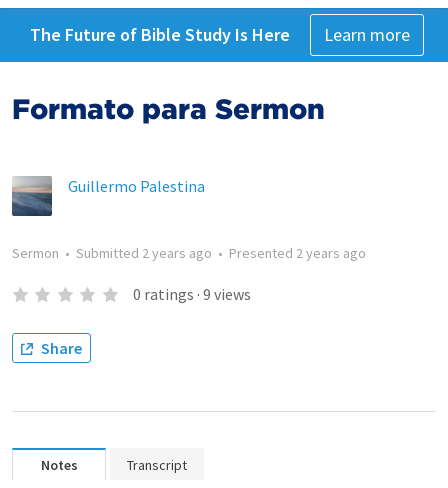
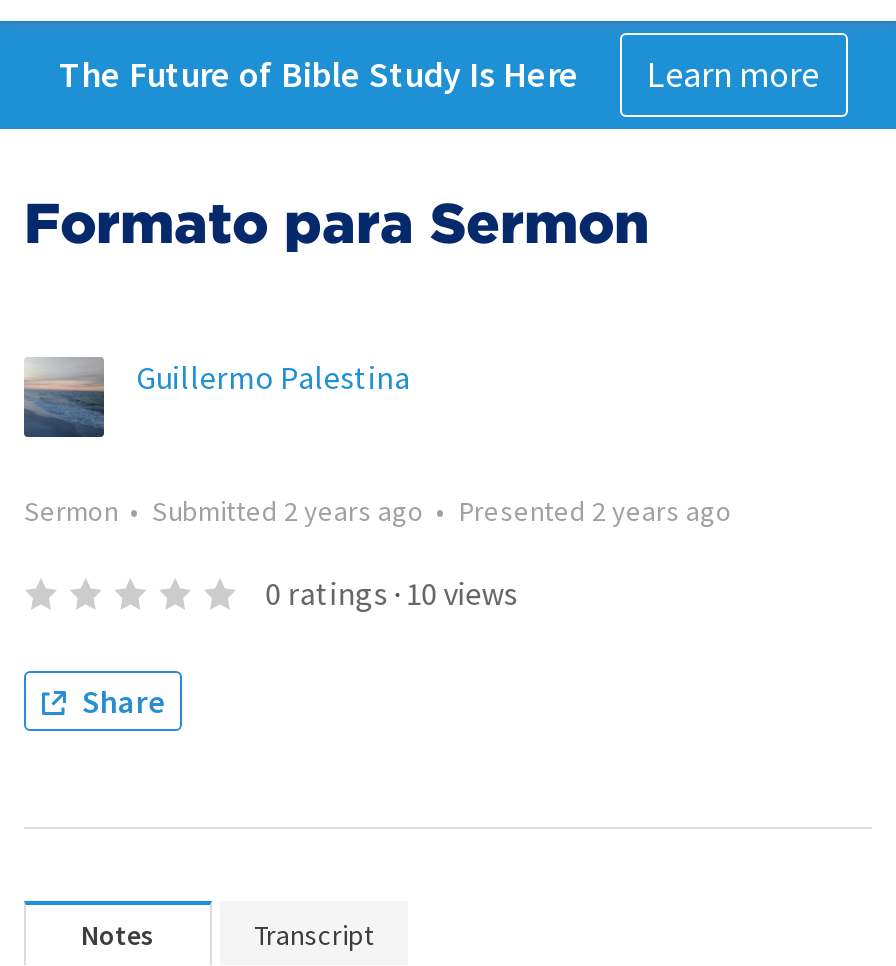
- 0 ratings · 9 views
+ 0 ratings · 10 views
